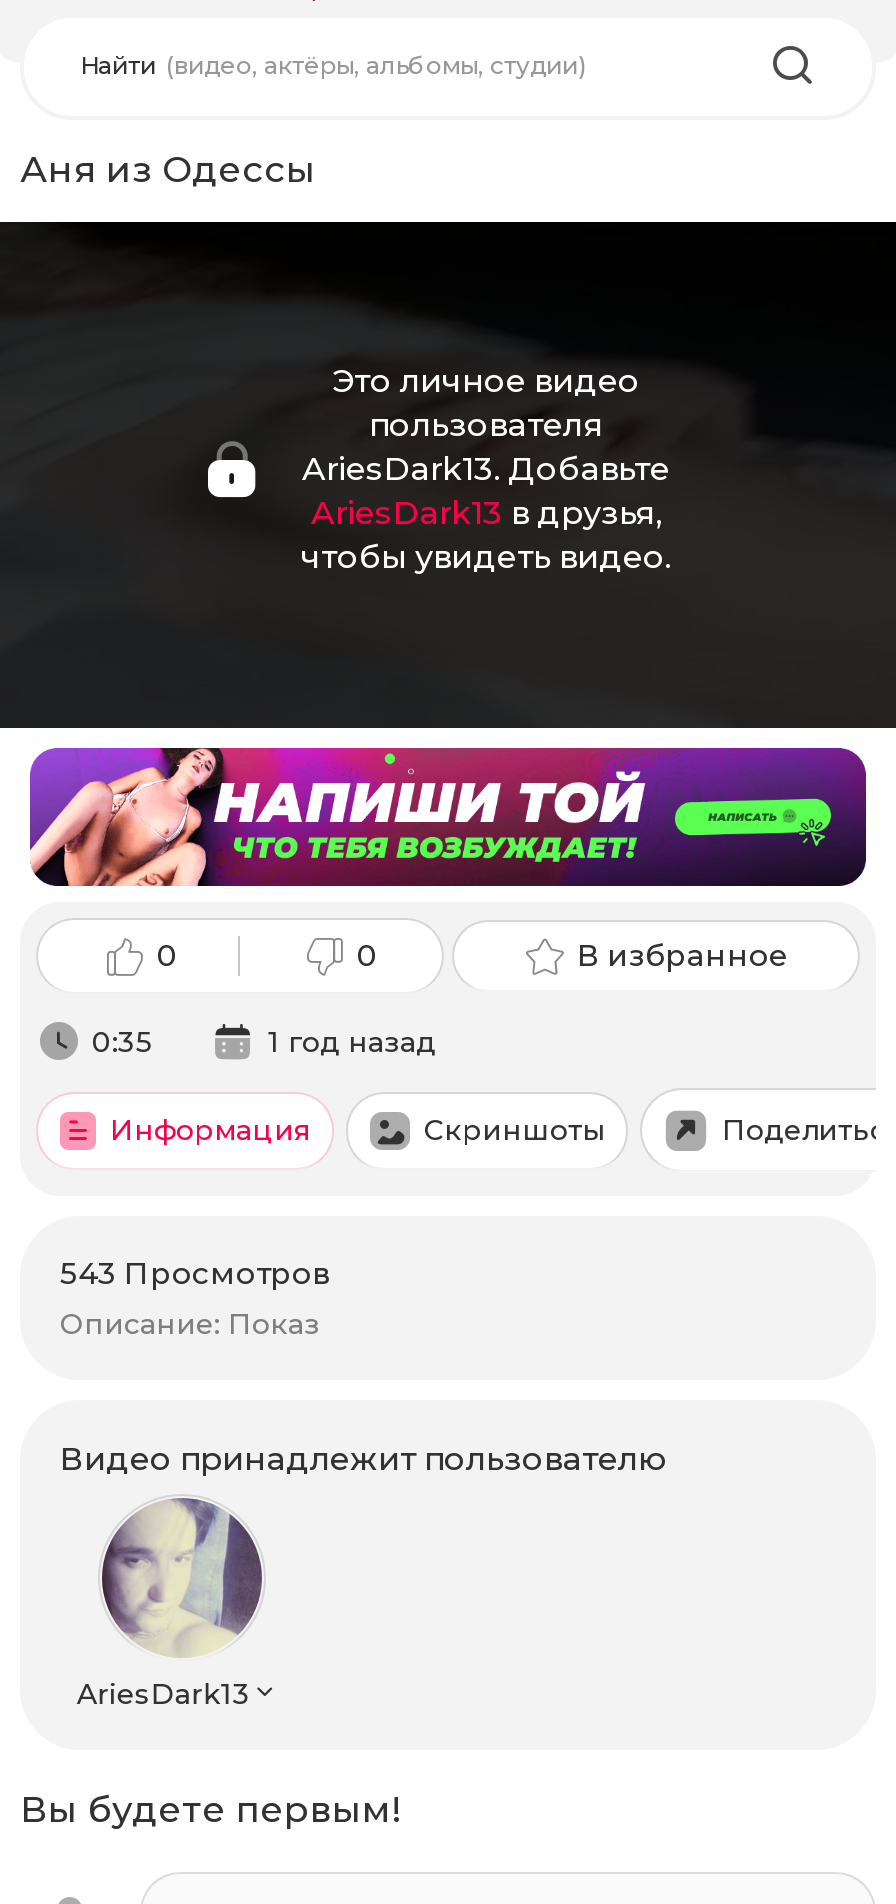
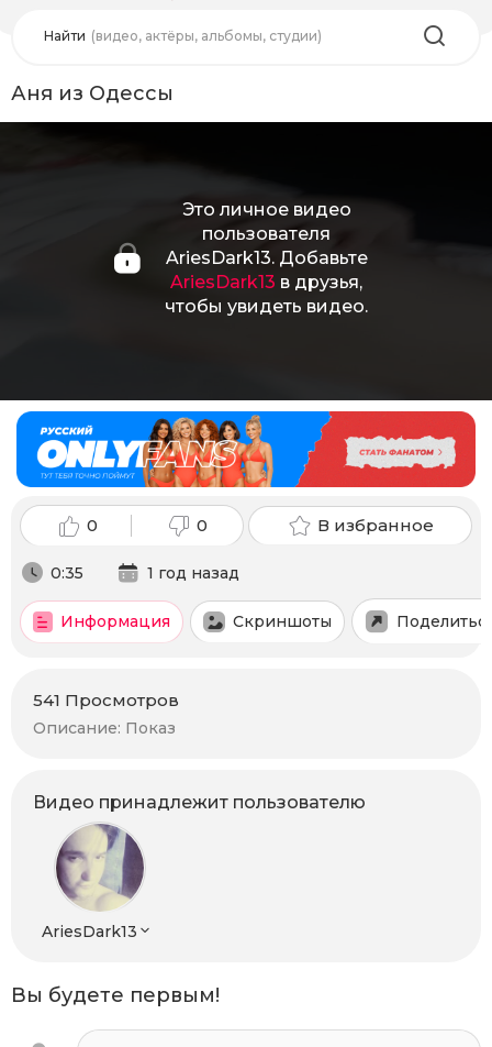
- [image]
+ [image]

- 543 Просмотров
+ 541 Просмотров
